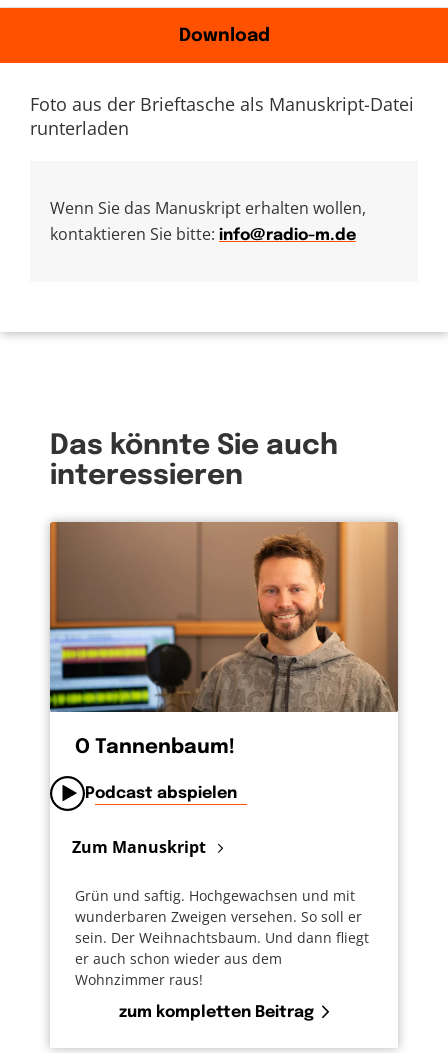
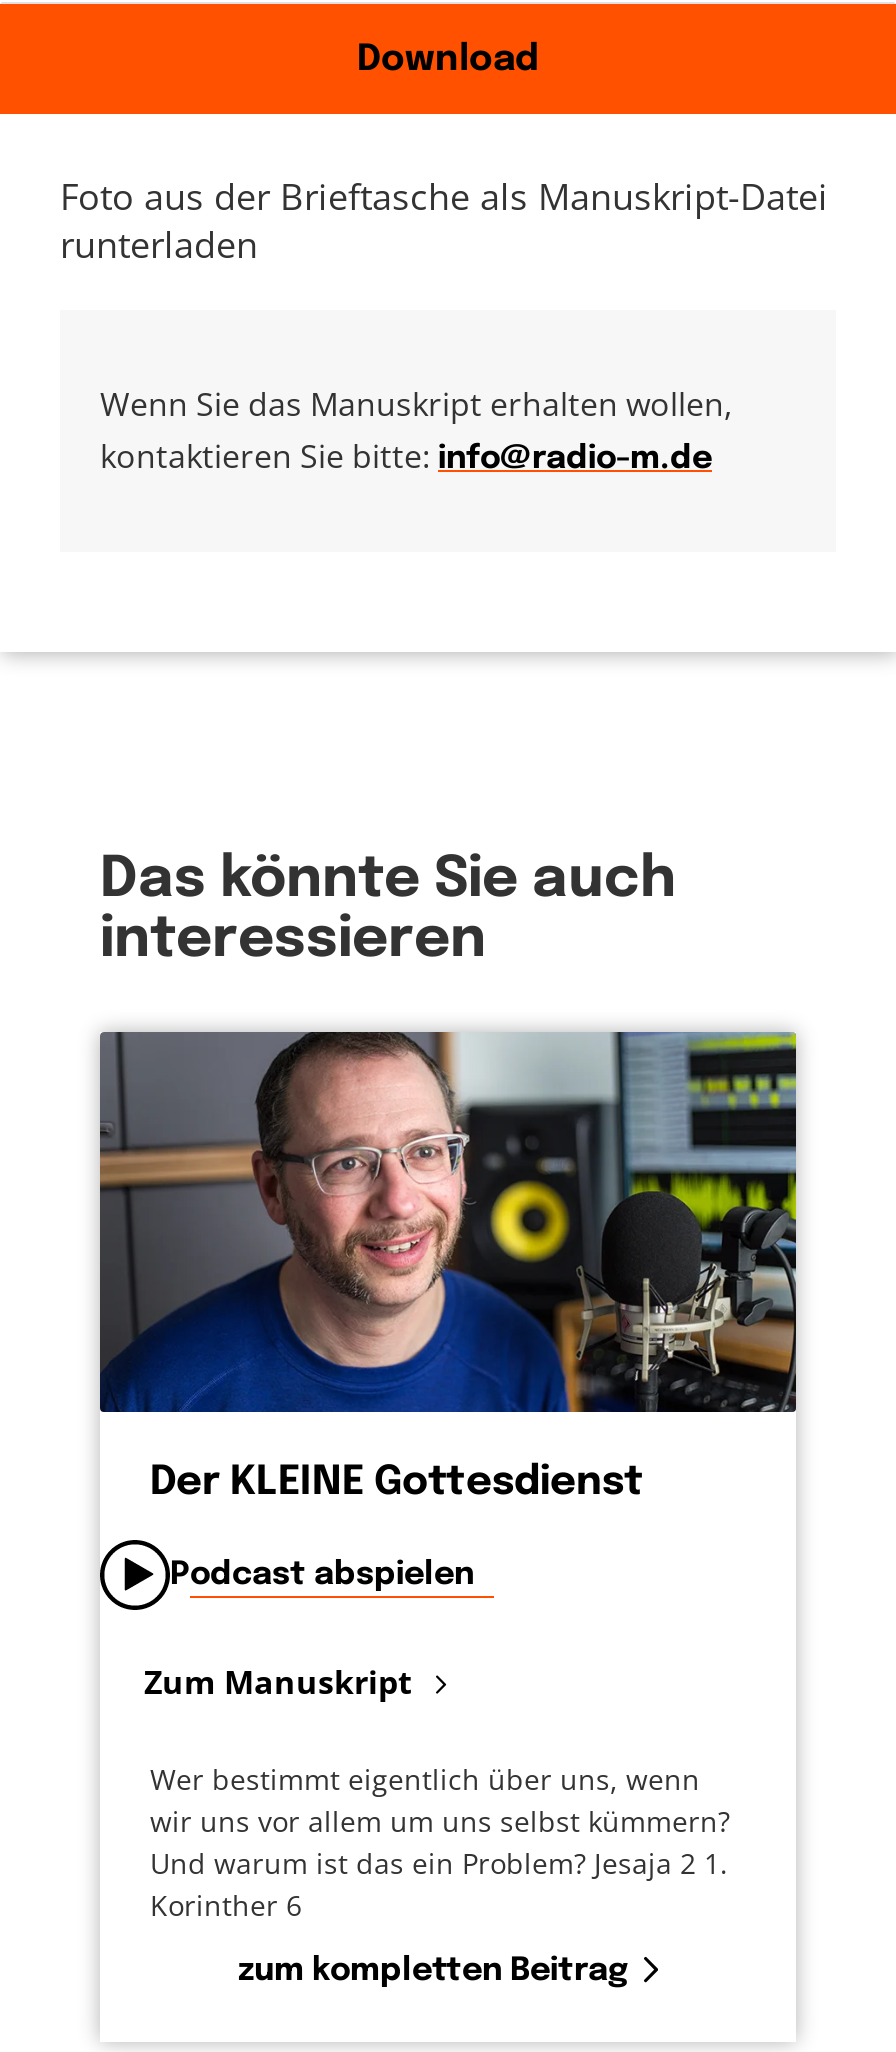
- [image]
- O Tannenbaum!
+ [image]
+ Der KLEINE Gottesdienst

- Grün und saftig. Hochgewachsen und mit
- wunderbaren Zweigen versehen. So soll er
- sein. Der Weihnachtsbaum. Und dann fliegt
- er auch schon wieder aus dem
- Wohnzimmer raus!
+ Wer bestimmt eigentlich über uns, wenn
+ wir uns vor allem um uns selbst kümmern?
+ Und warum ist das ein Problem? Jesaja 2 1.
+ Korinther 6
